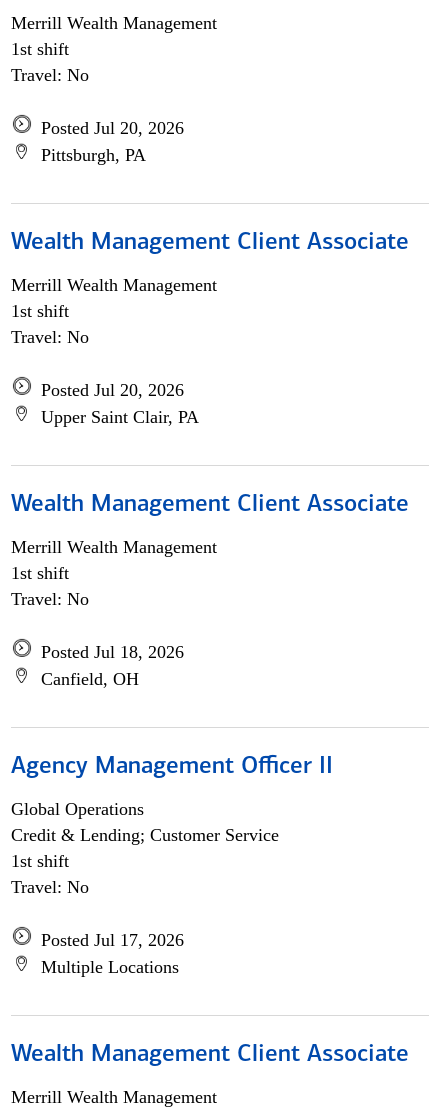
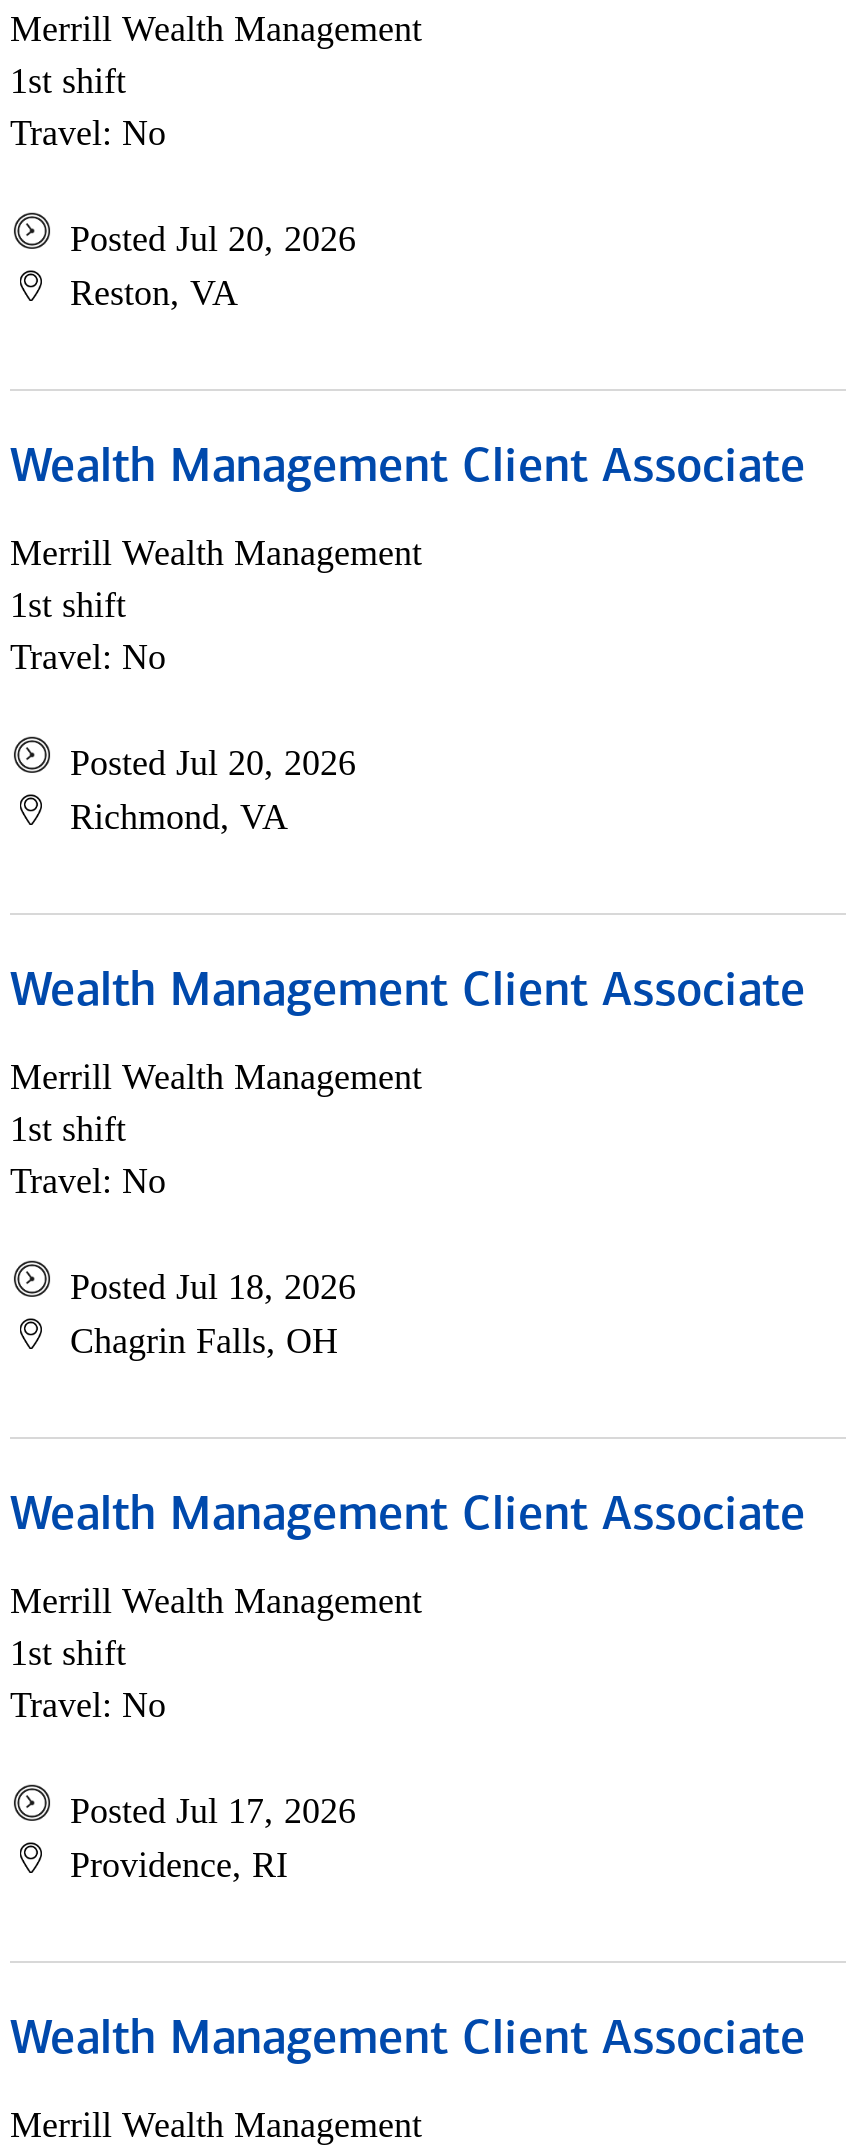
- Pittsburgh, PA
+ Reston, VA

- Upper Saint Clair, PA
+ Richmond, VA

- Canfield, OH
+ Chagrin Falls, OH

- Agency Management Officer II
+ Wealth Management Client Associate

- Global Operations
- Credit & Lending; Customer Service
+ Merrill Wealth Management

- Multiple Locations
+ Providence, RI
